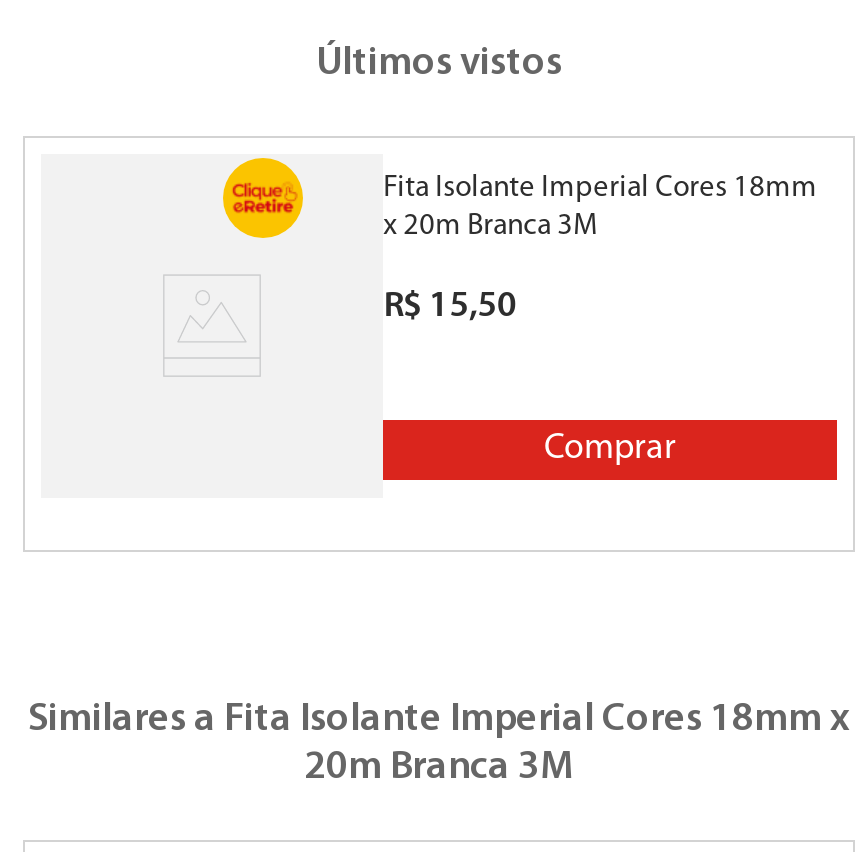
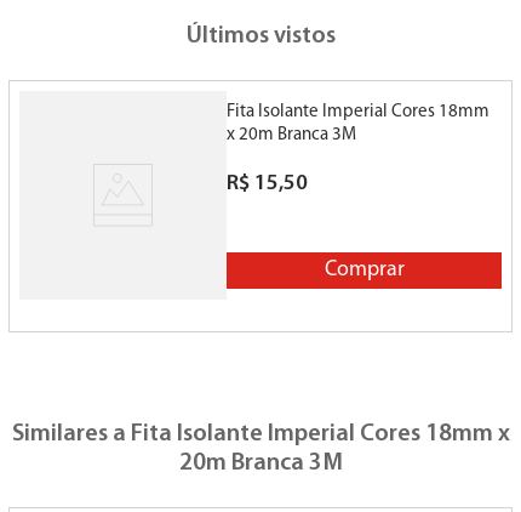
- [image]
